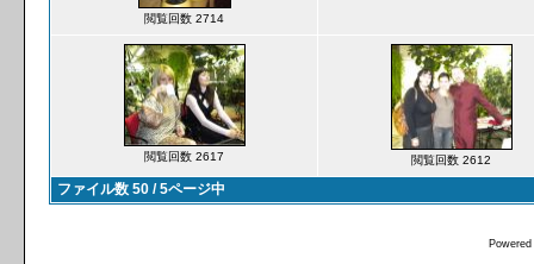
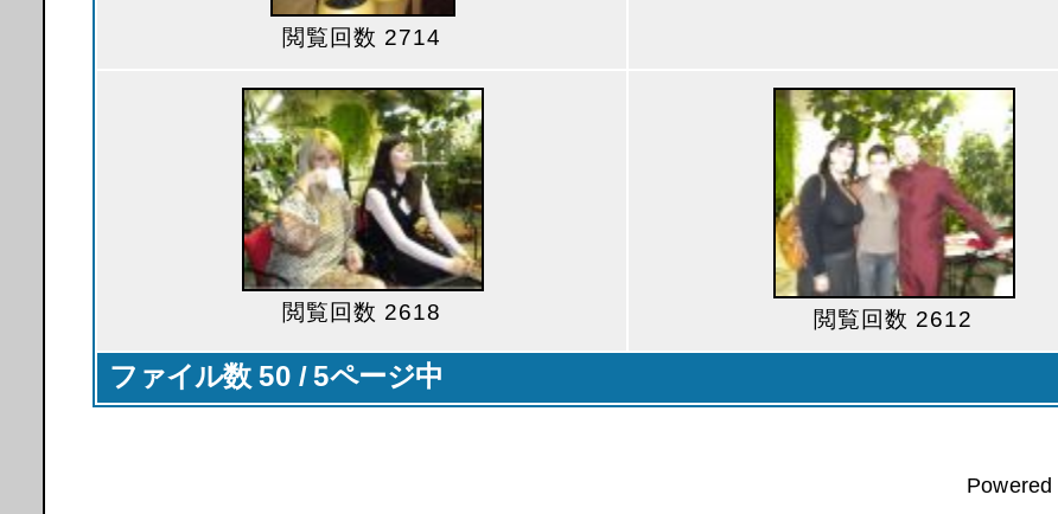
- 閲覧回数 2617
+ 閲覧回数 2618
